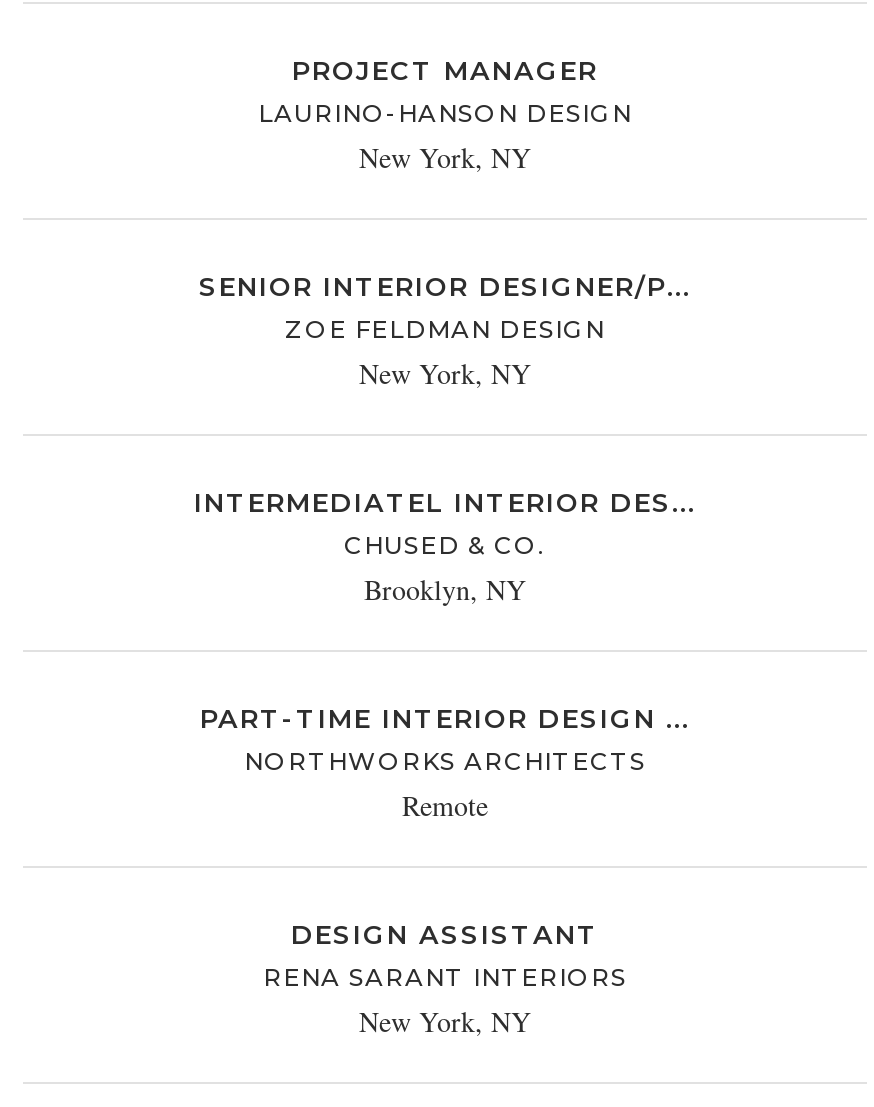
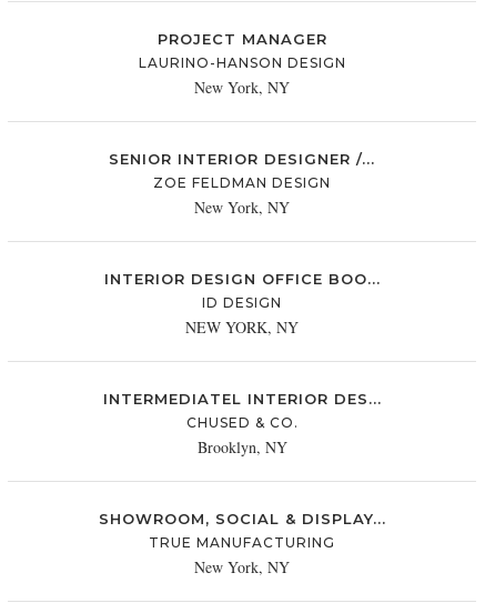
- SENIOR INTERIOR DESIGNER/P...
+ SENIOR INTERIOR DESIGNER /...

+ INTERIOR DESIGN OFFICE BOO...
+ ID DESIGN
+ NEW YORK, NY

moved down: INTERMEDIATEL INTERIOR DES... | CHUSED & CO. | Brooklyn, NY

- PART-TIME INTERIOR DESIGN ...
- NORTHWORKS ARCHITECTS
- Remote
- DESIGN ASSISTANT
- RENA SARANT INTERIORS
+ SHOWROOM, SOCIAL & DISPLAY...
+ TRUE MANUFACTURING
